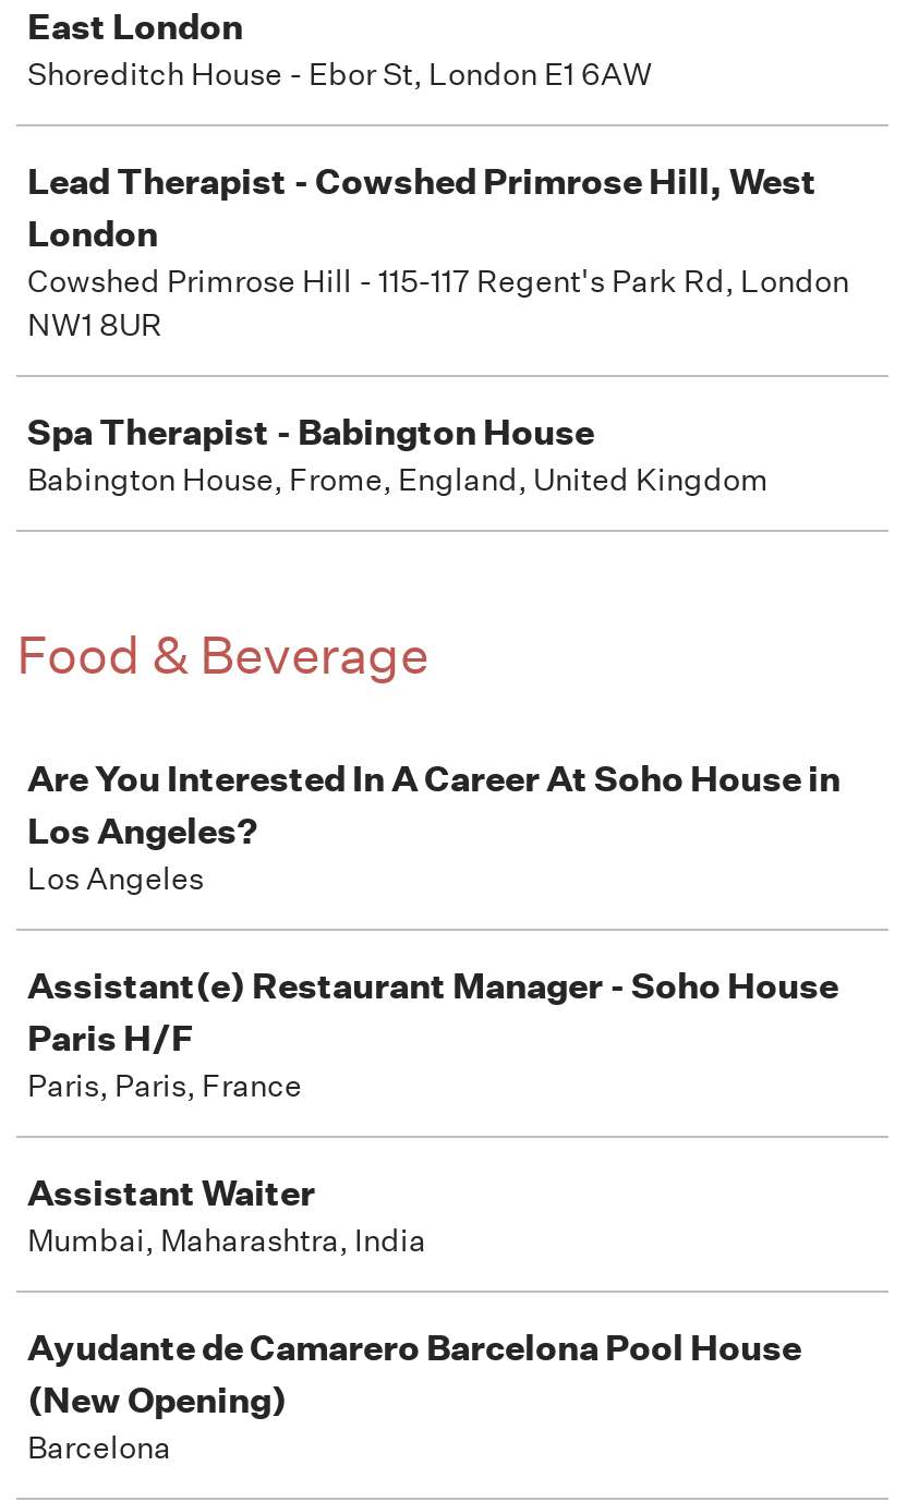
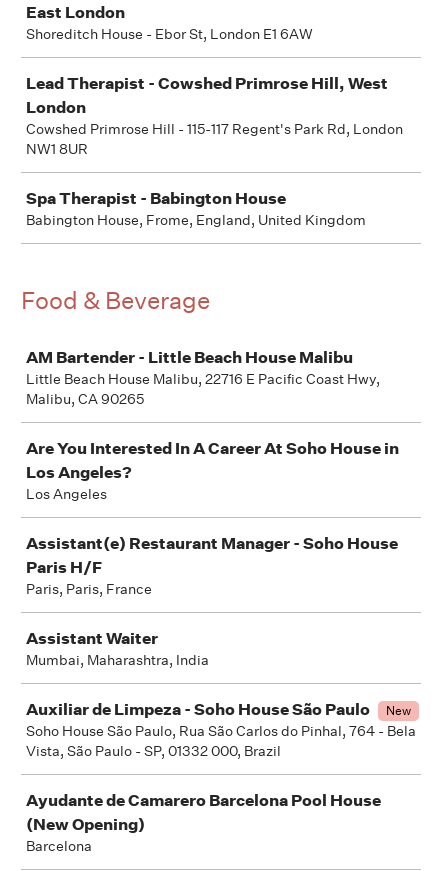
+ AM Bartender - Little Beach House Malibu
+ Little Beach House Malibu, 22716 E Pacific Coast Hwy,
+ Malibu, CA 90265

+ Auxiliar de Limpeza - Soho House São Paulo
+ New
+ Soho House São Paulo, Rua São Carlos do Pinhal, 764 - Bela
+ Vista, São Paulo - SP, 01332 000, Brazil
